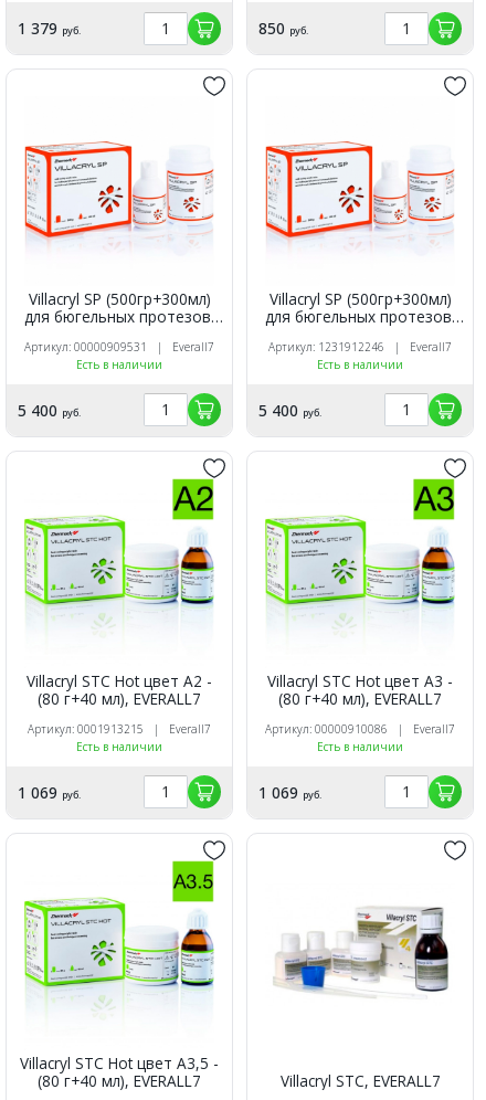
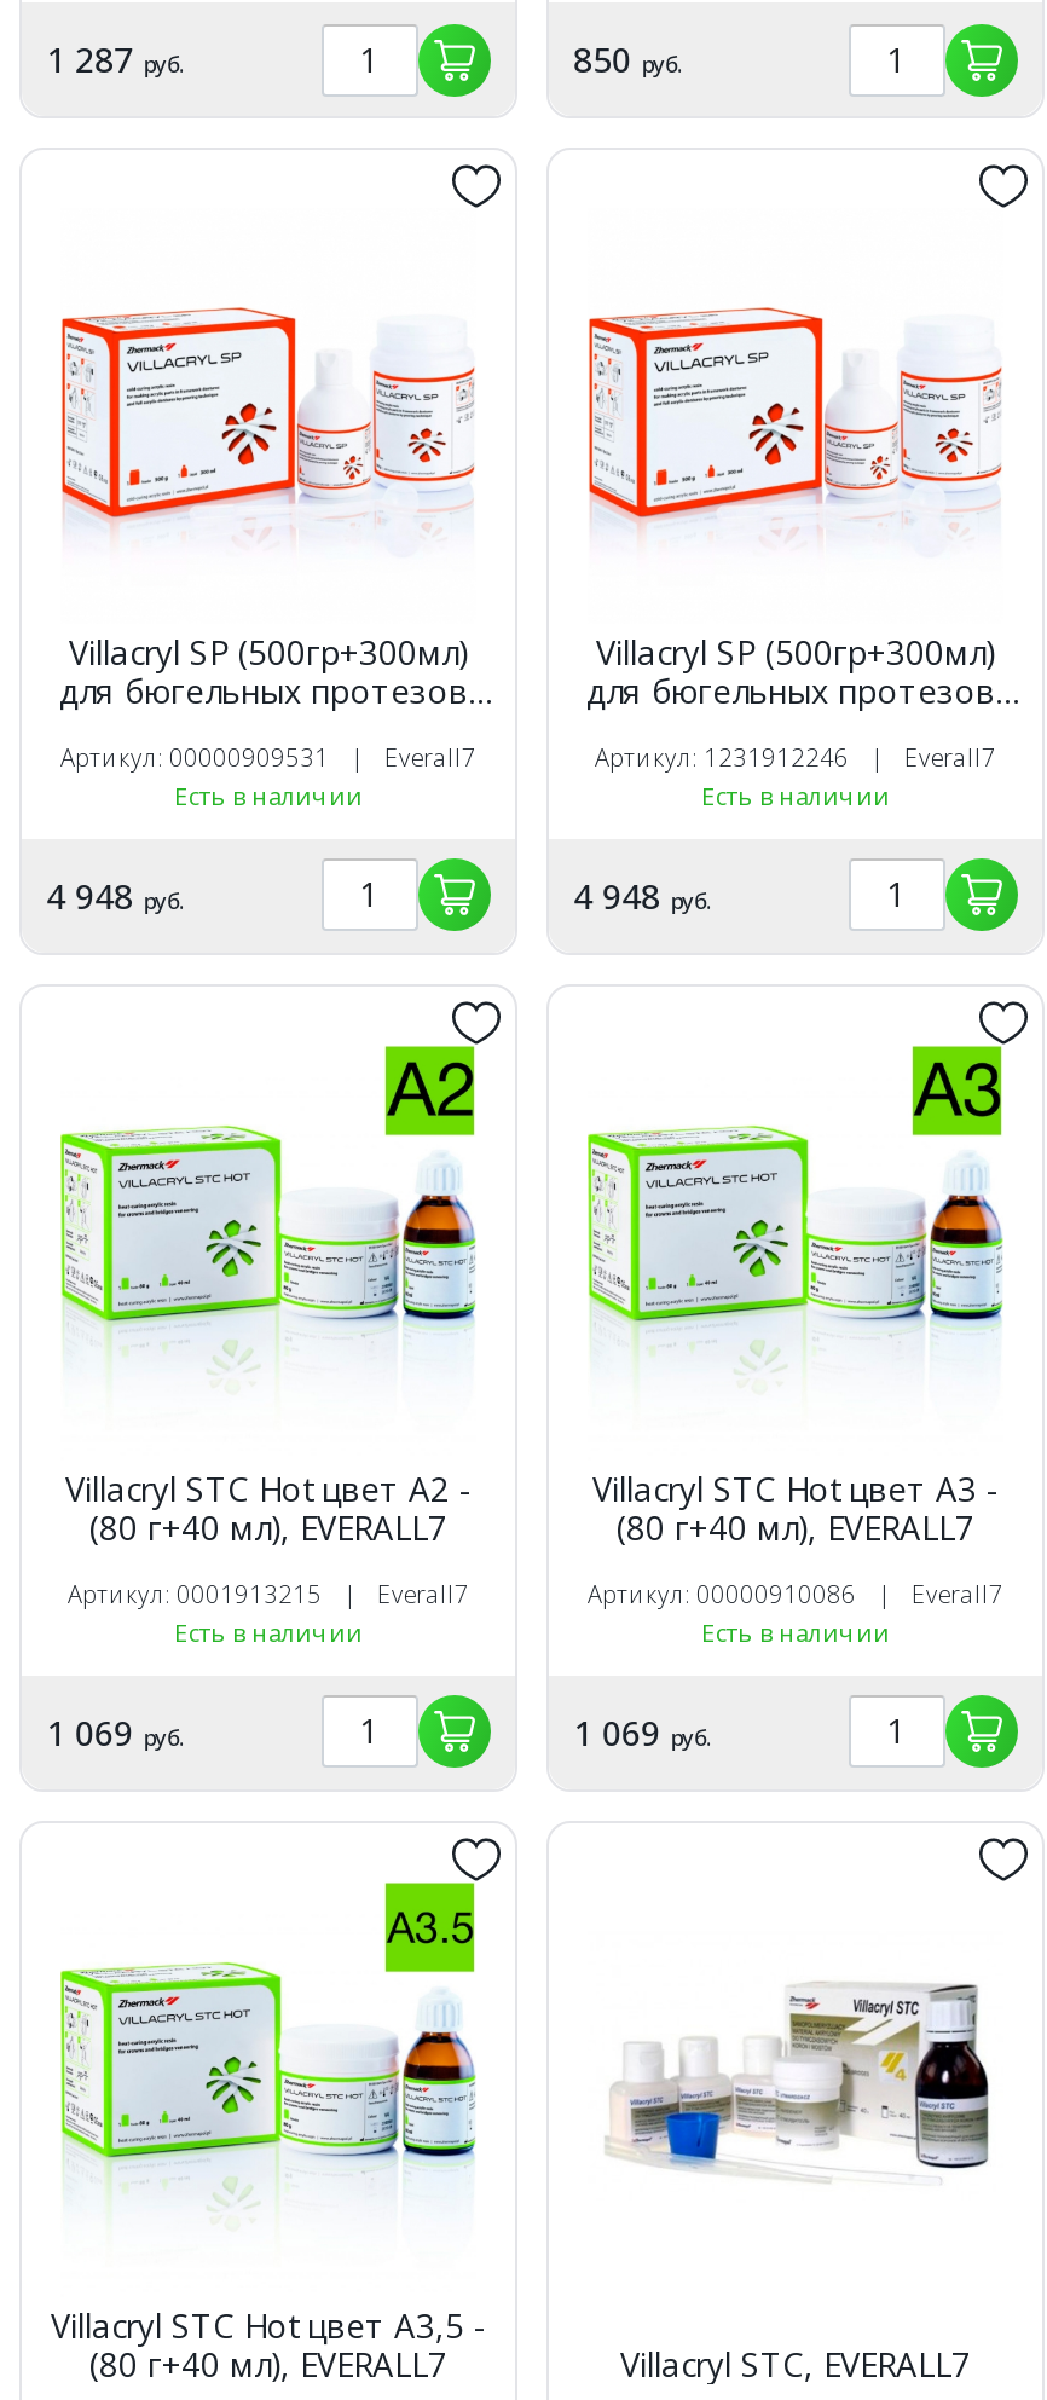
- 1 379 руб.
+ 1 287 руб.

- 5 400 руб.
+ 4 948 руб.

- 5 400 руб.
+ 4 948 руб.
